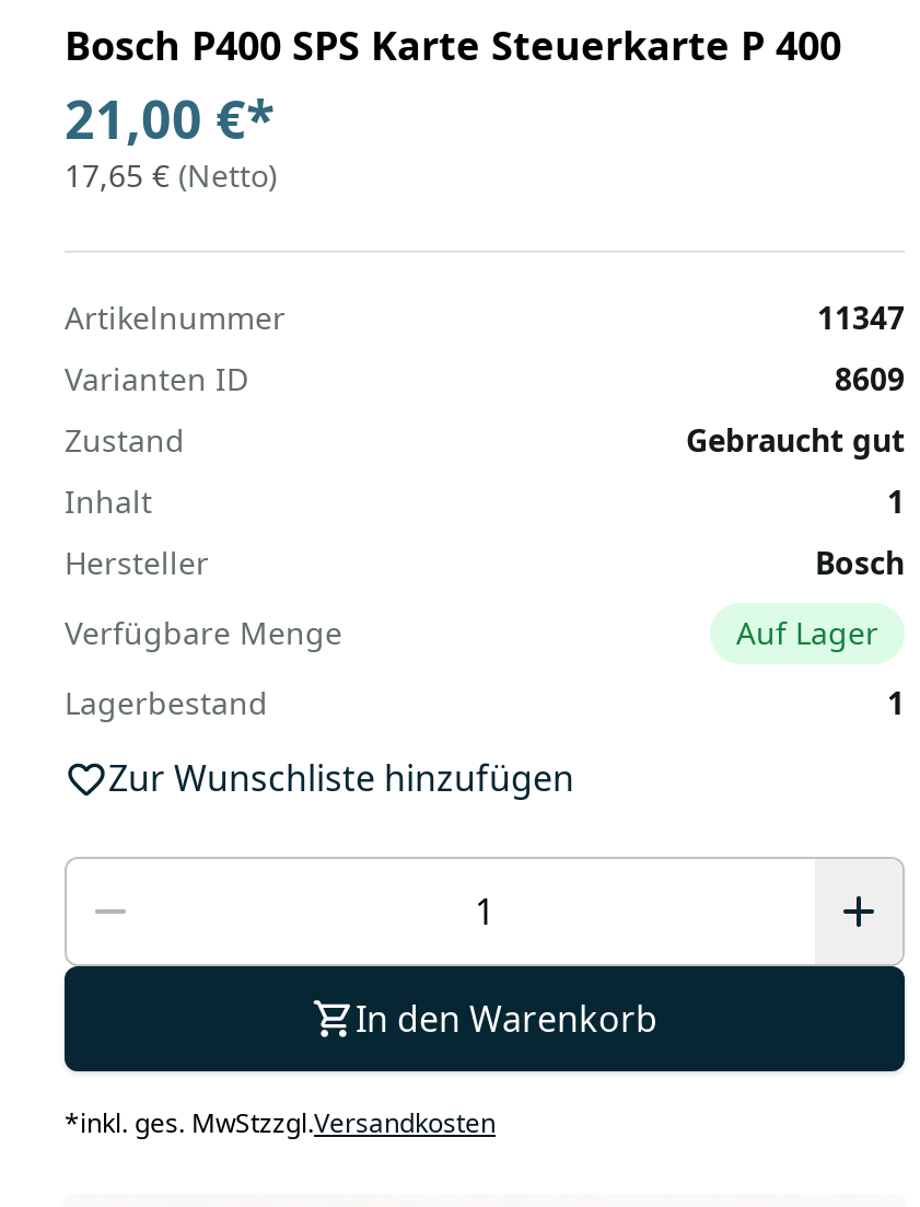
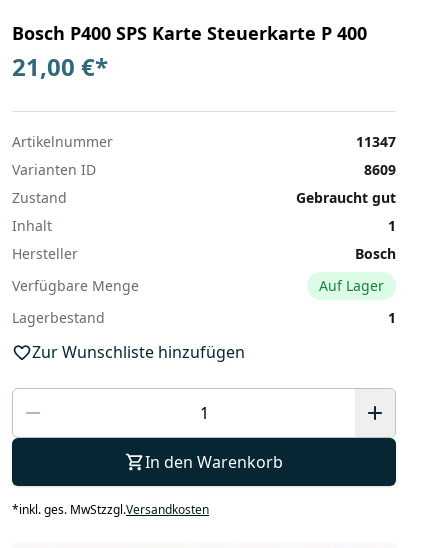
- 17,65 € (Netto)
